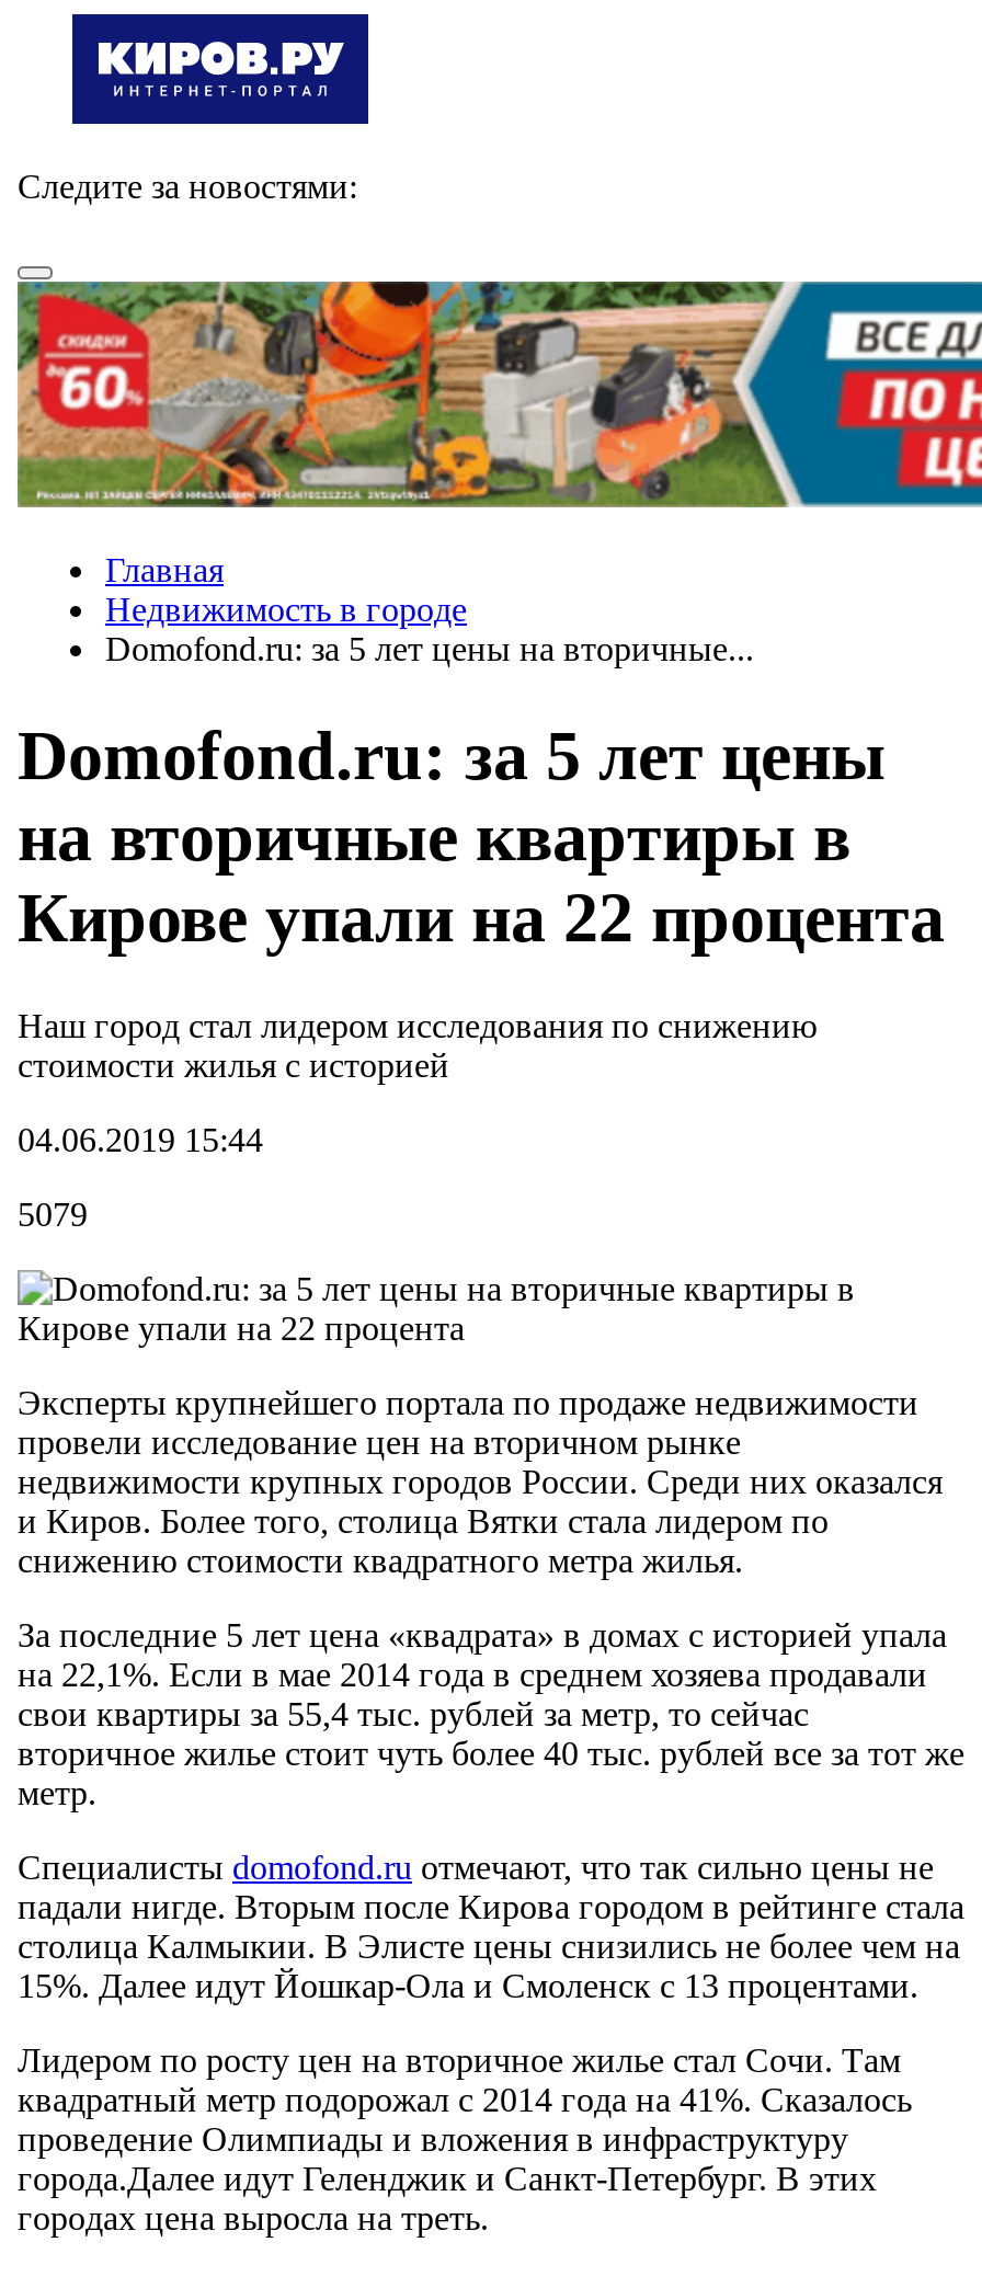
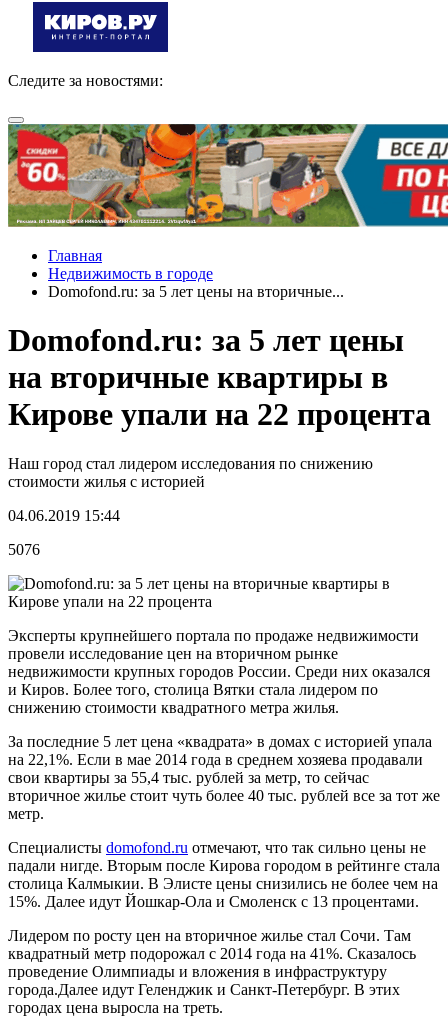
- 5079
+ 5076
